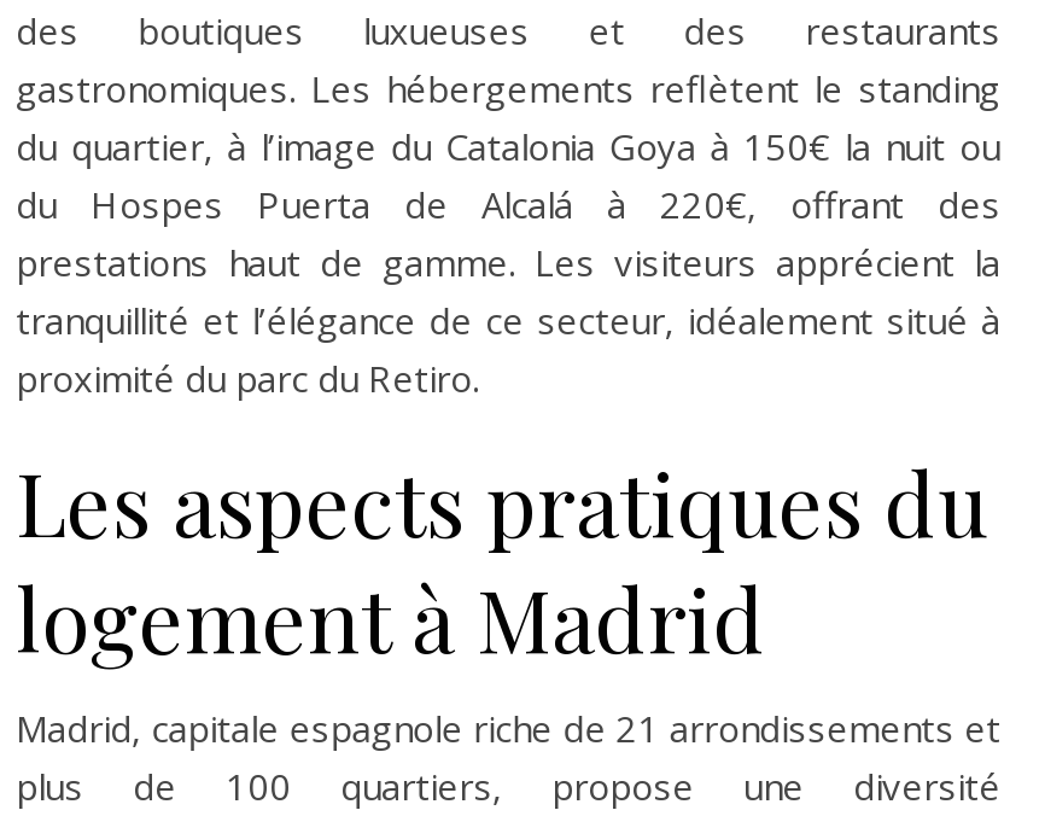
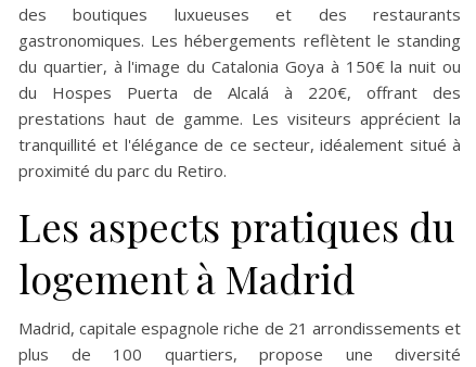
- du quartier, à l’image du Catalonia Goya à 150€ la nuit ou
+ du quartier, à l'image du Catalonia Goya à 150€ la nuit ou

- tranquillité et l’élégance de ce secteur, idéalement situé à
+ tranquillité et l'élégance de ce secteur, idéalement situé à
